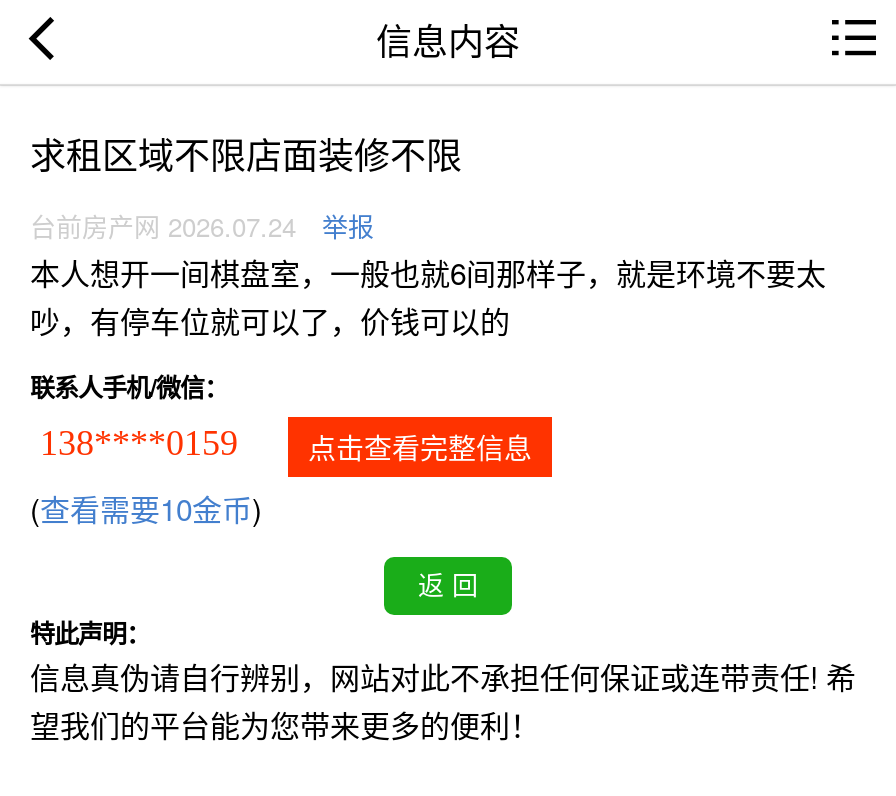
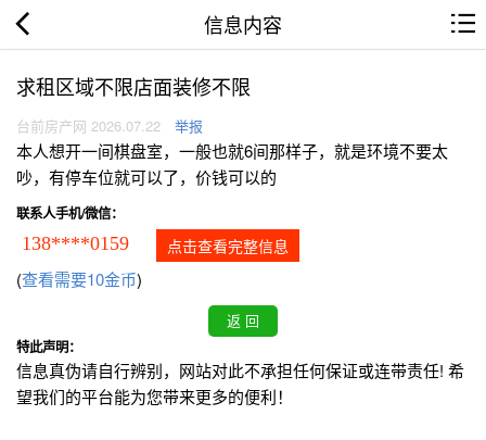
- 台前房产网 2026.07.24 举报
+ 台前房产网 2026.07.22 举报
